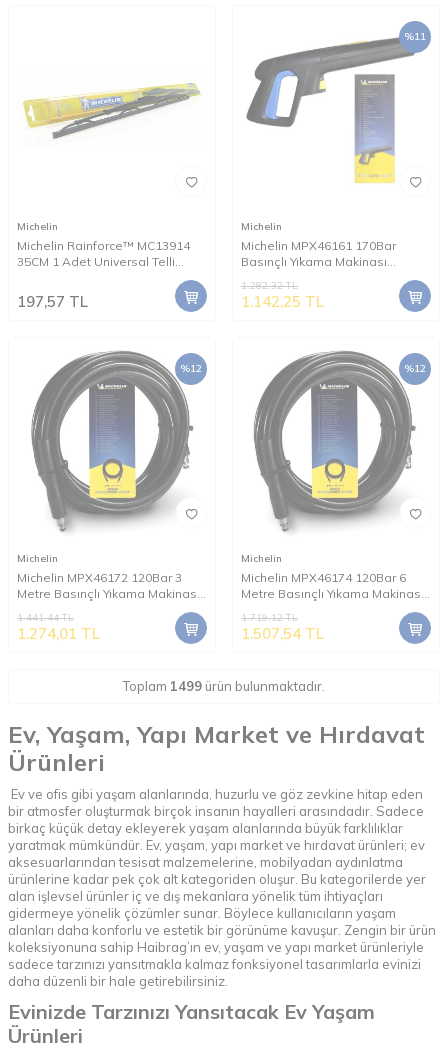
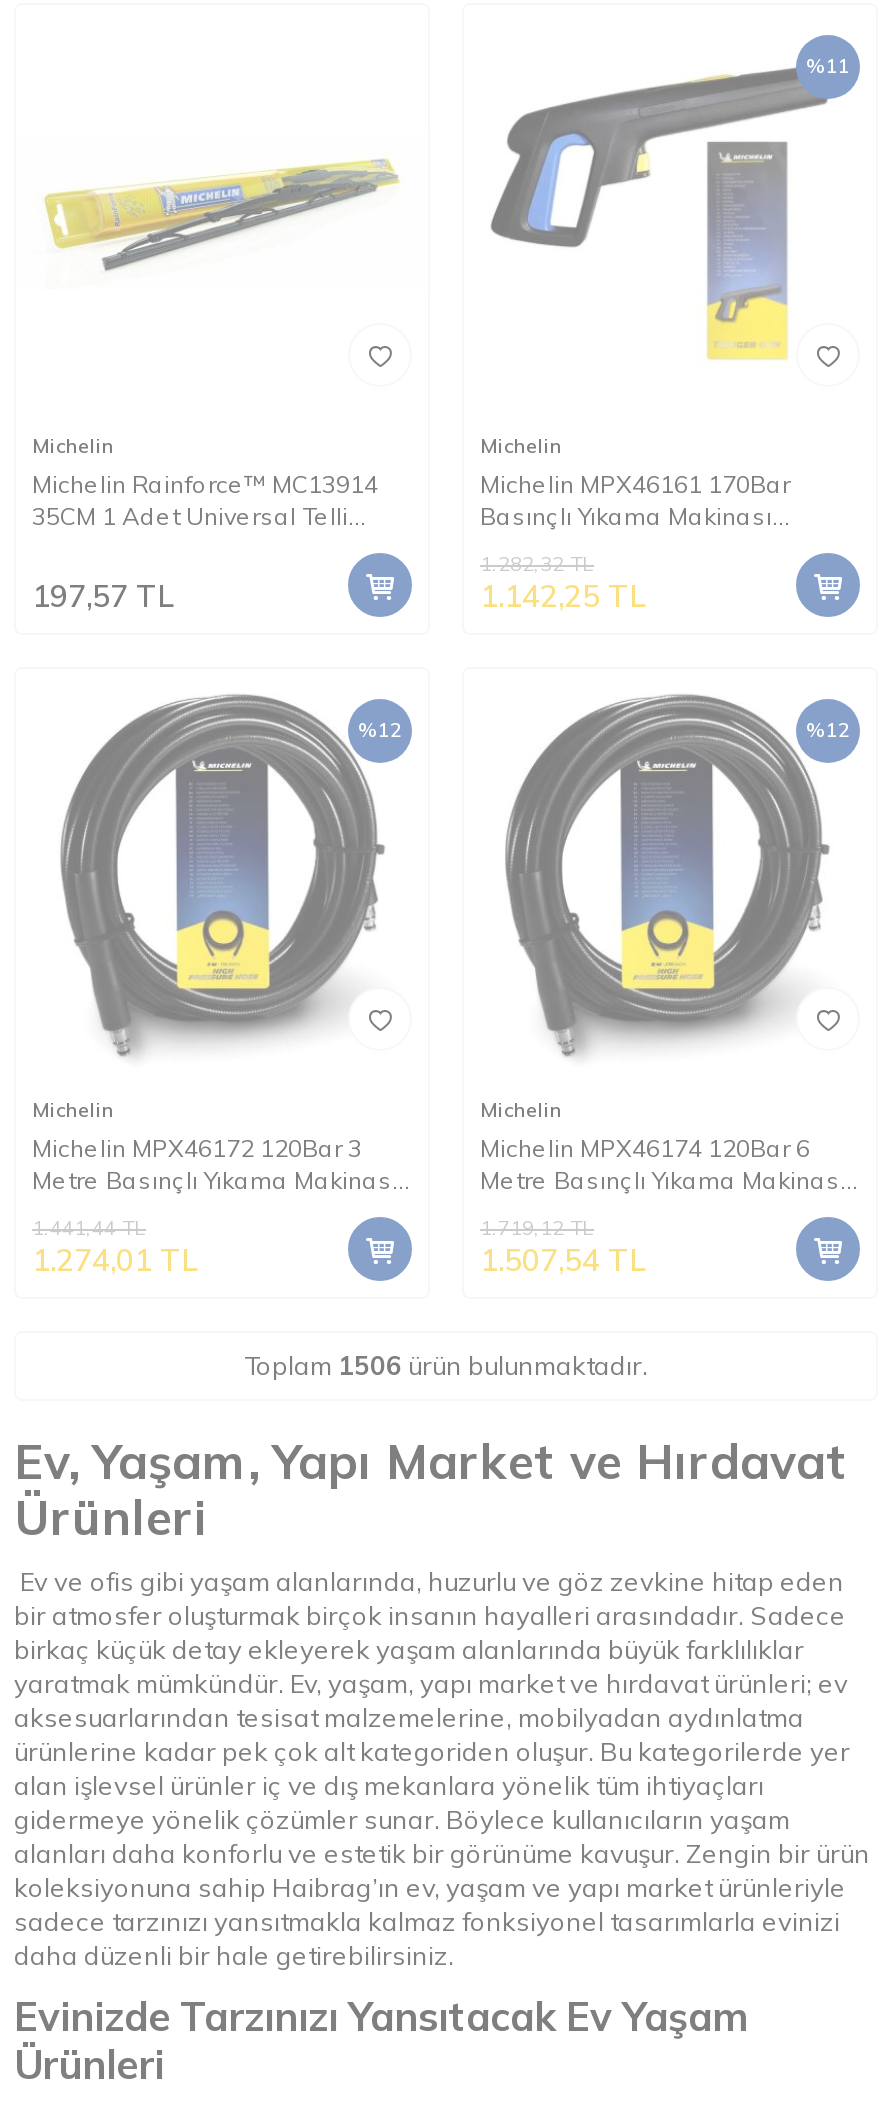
- Toplam 1499 ürün bulunmaktadır.
+ Toplam 1506 ürün bulunmaktadır.
